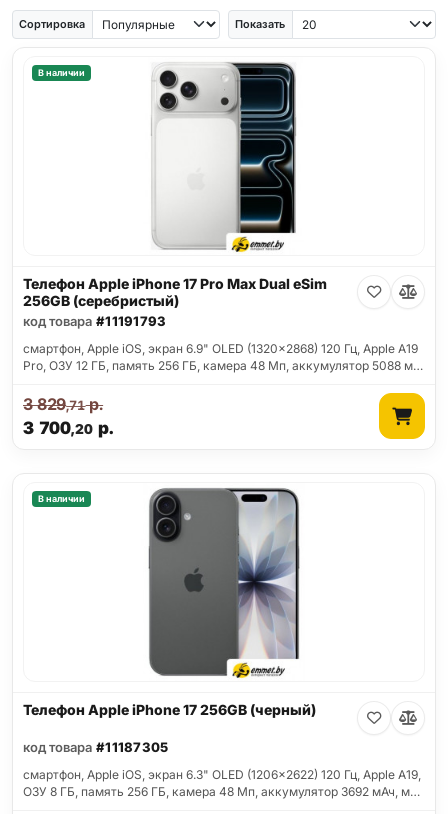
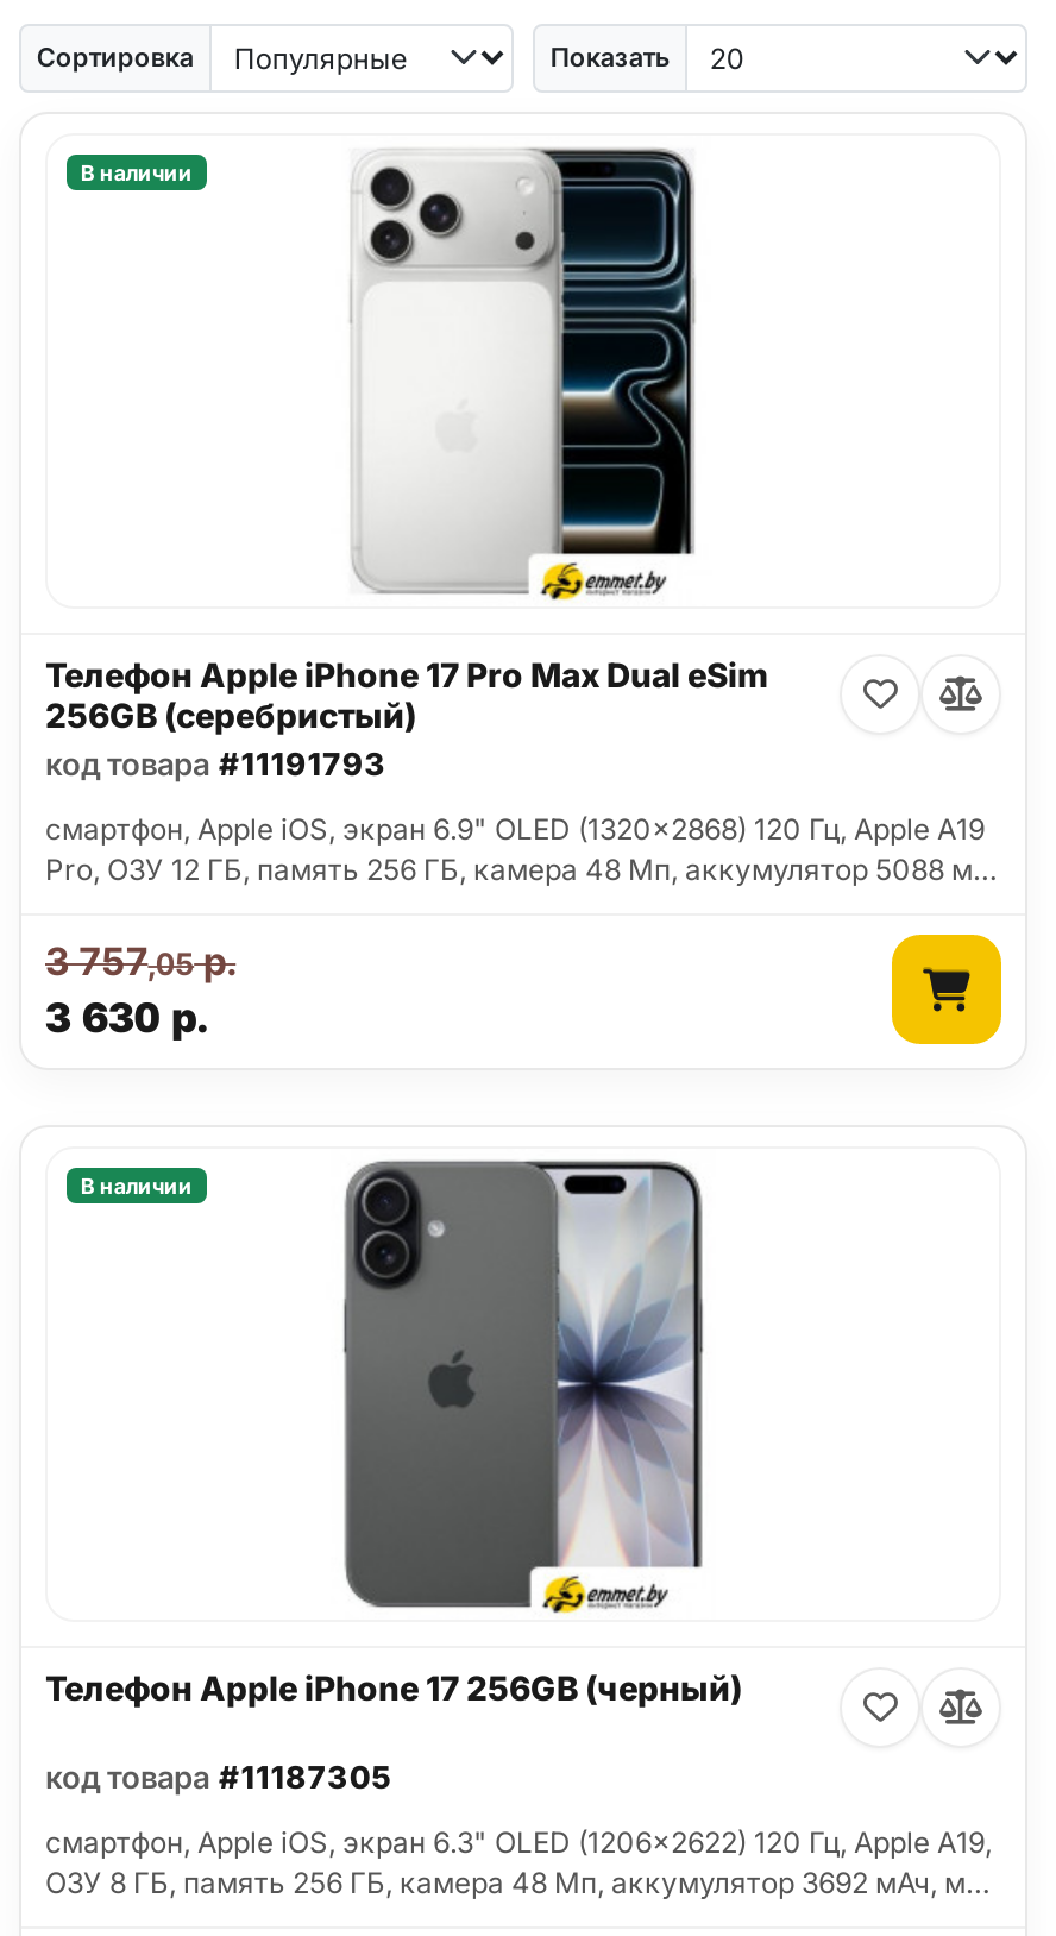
- 3 829,71р.
+ 3 757,05р.

- 3 700,20 р.
+ 3 630 р.
